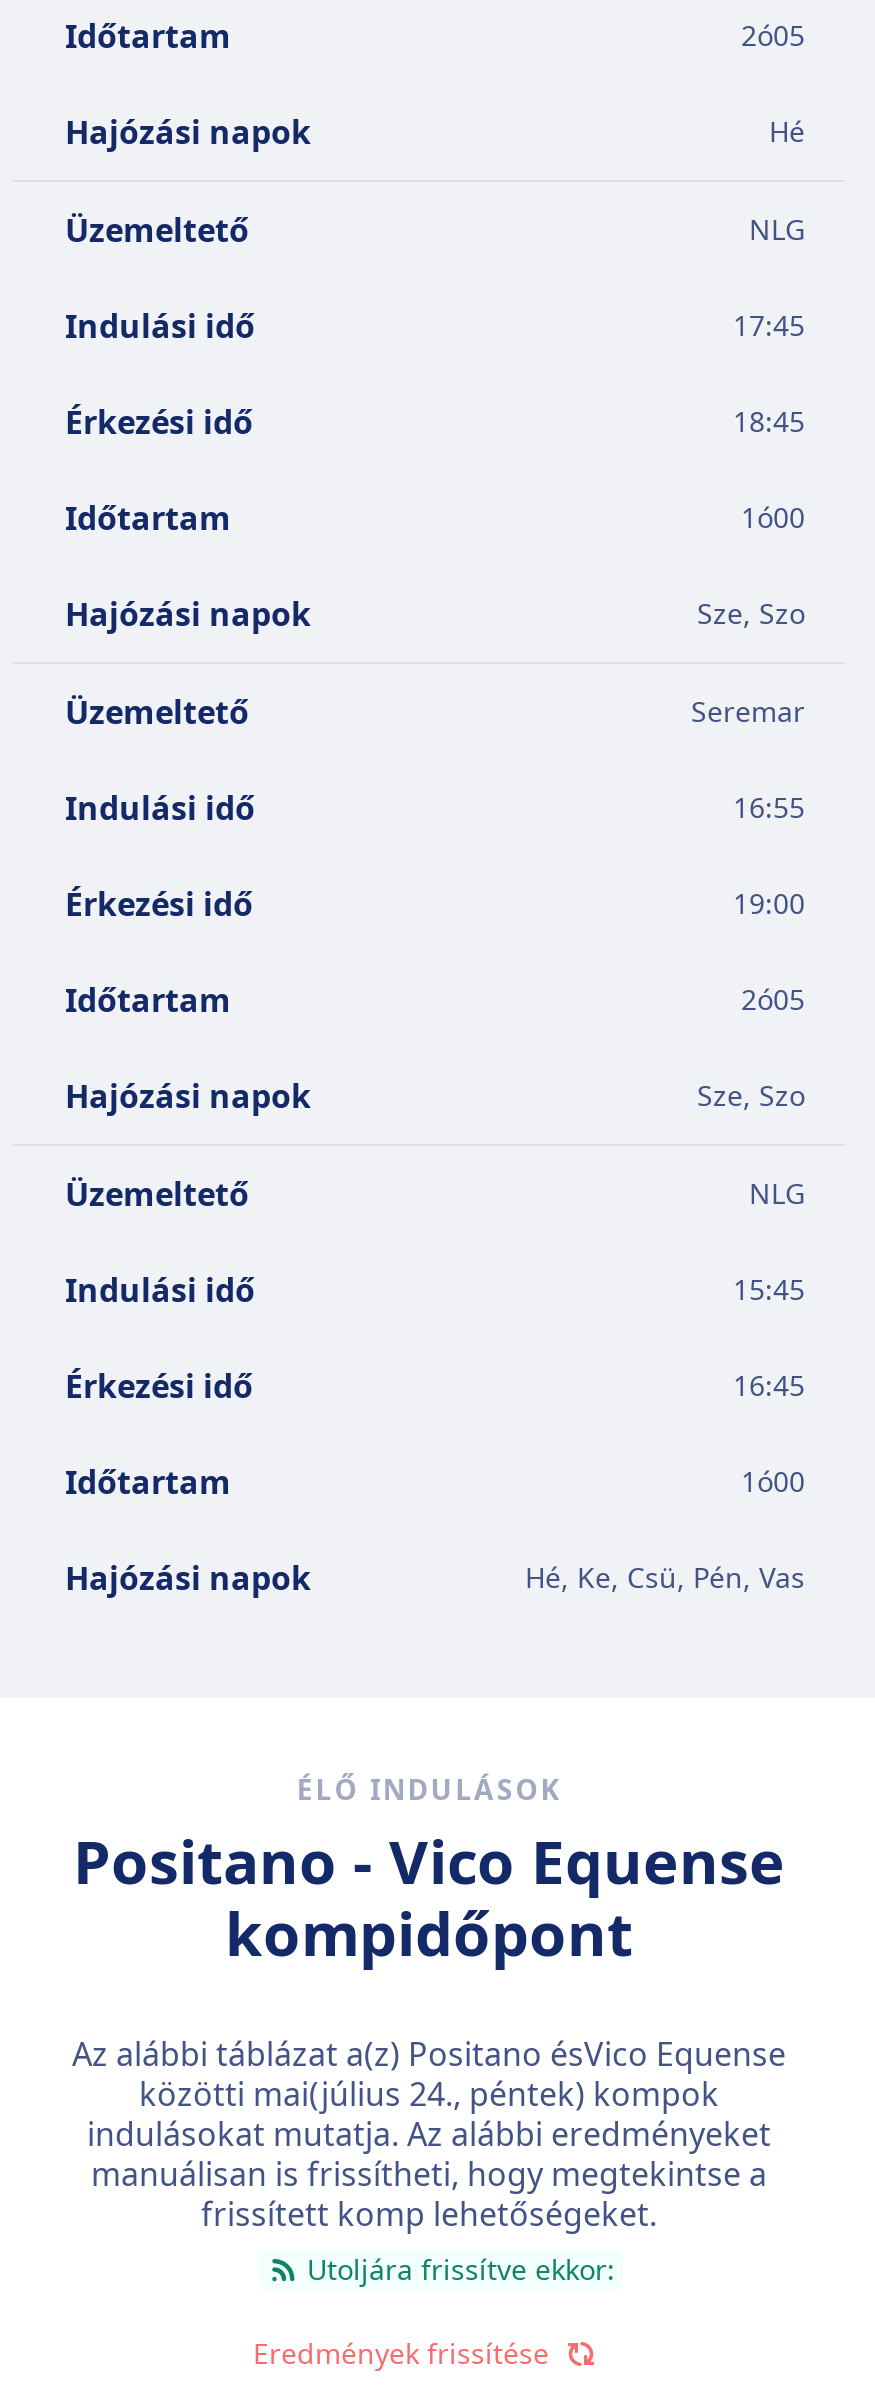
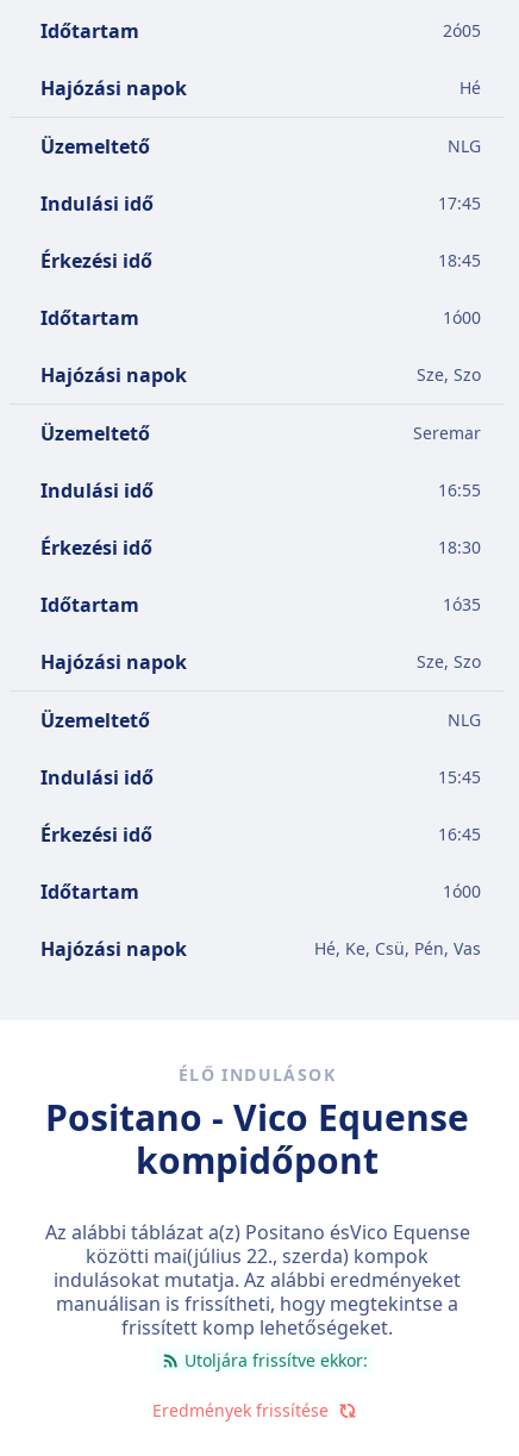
- 19:00
+ 18:30

- 2ó05
+ 1ó35

- közötti mai(július 24., péntek) kompok
+ közötti mai(július 22., szerda) kompok
